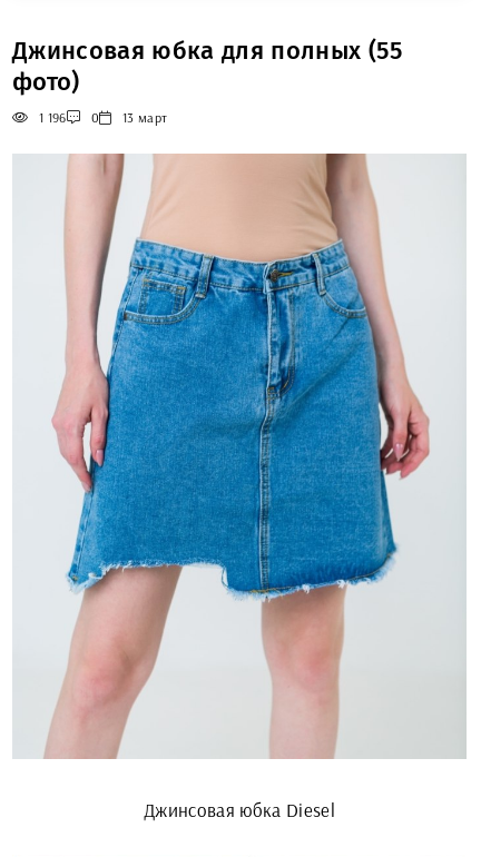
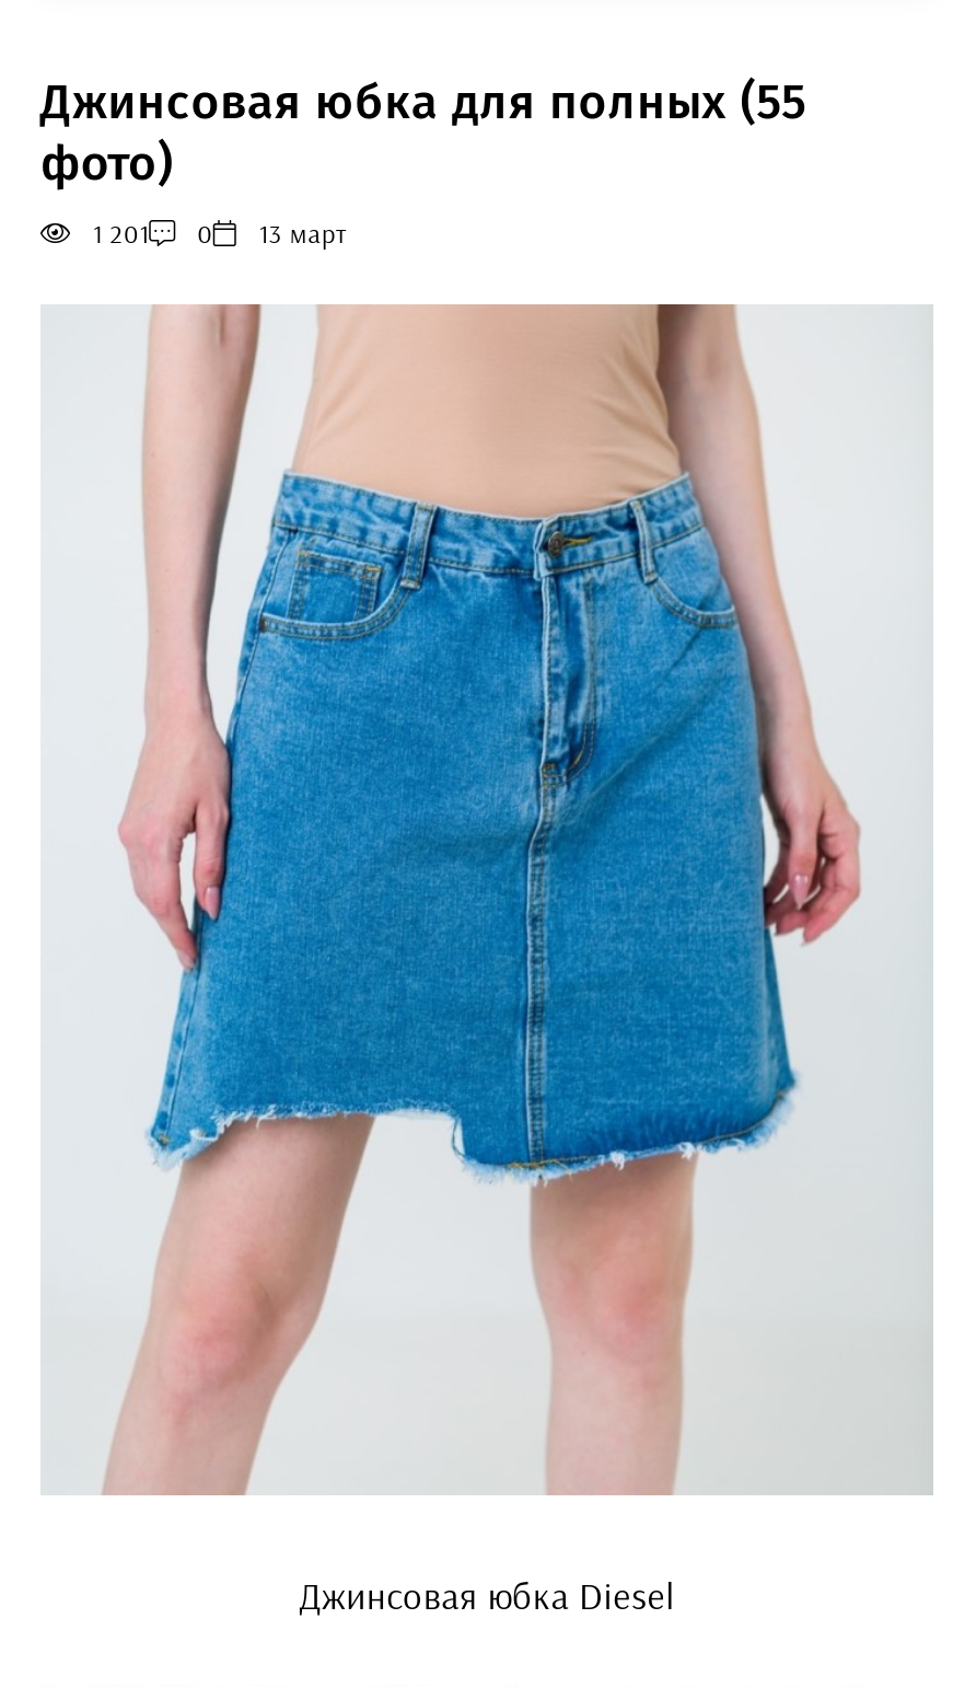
- 1 196
+ 1 201
